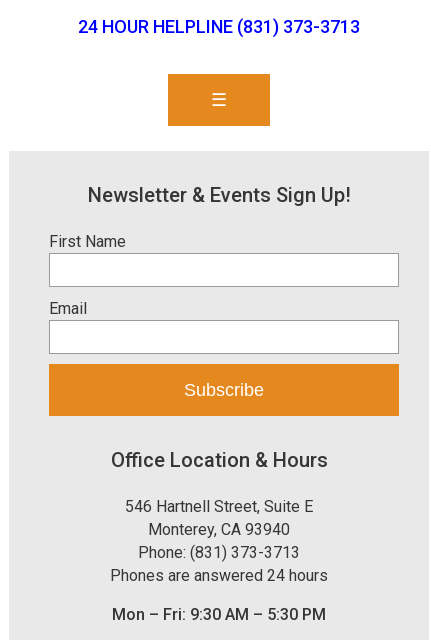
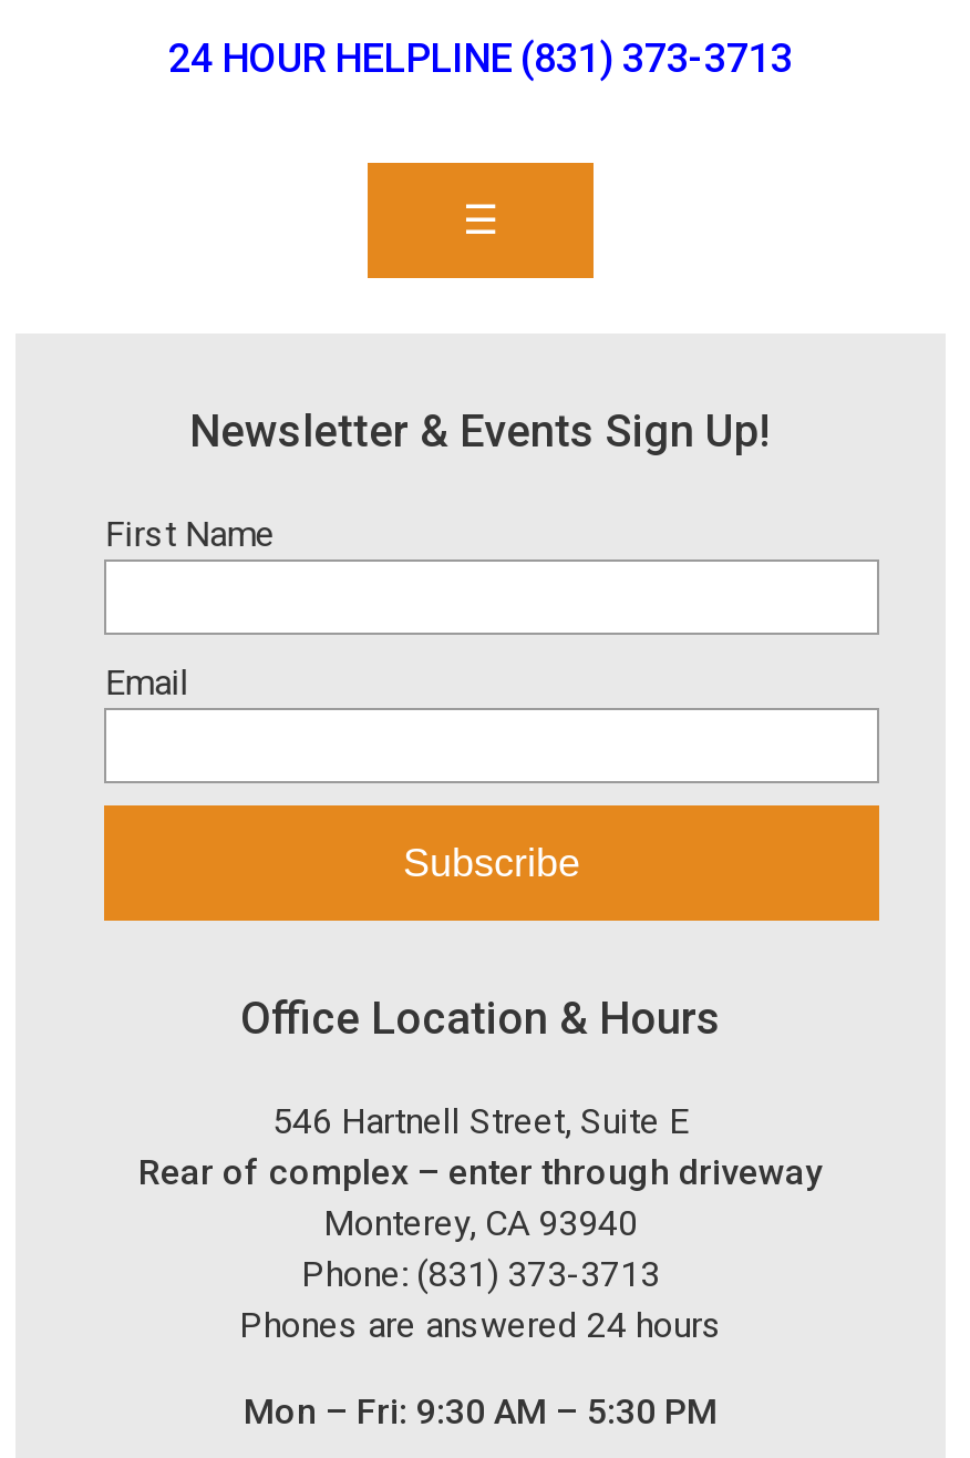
+ Rear of complex – enter through driveway
